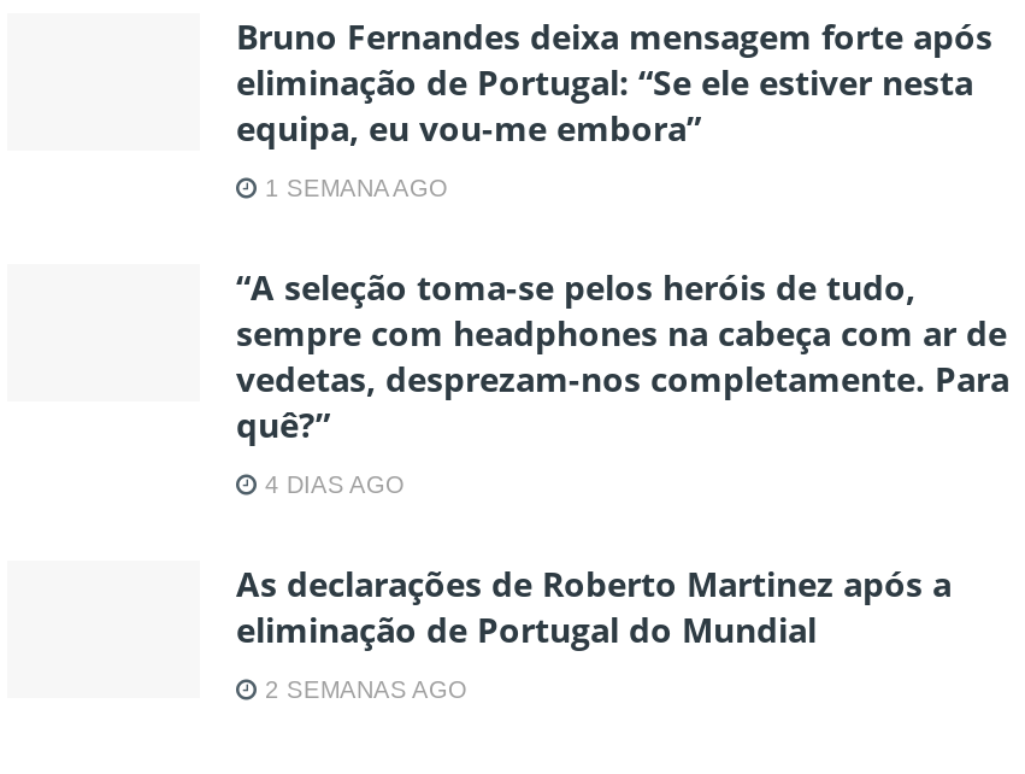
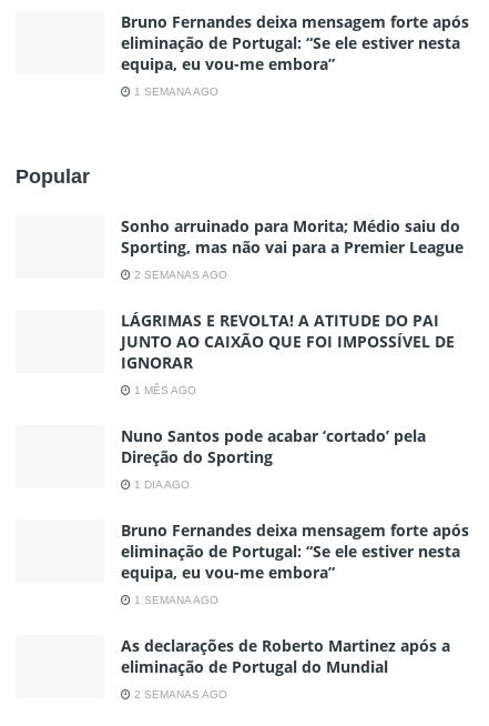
- “A seleção toma-se pelos heróis de tudo,
- sempre com headphones na cabeça com ar de
- vedetas, desprezam-nos completamente. Para
- quê?”
- 4 DIAS AGO
+ Popular
+ Sonho arruinado para Morita; Médio saiu do
+ Sporting, mas não vai para a Premier League
+ 2 SEMANAS AGO
+ LÁGRIMAS E REVOLTA! A ATITUDE DO PAI
+ JUNTO AO CAIXÃO QUE FOI IMPOSSÍVEL DE
+ IGNORAR
+ 1 MÊS AGO
+ Nuno Santos pode acabar ‘cortado’ pela
+ Direção do Sporting
+ 1 DIA AGO
+ Bruno Fernandes deixa mensagem forte após
+ eliminação de Portugal: “Se ele estiver nesta
+ equipa, eu vou-me embora”
+ 1 SEMANA AGO
